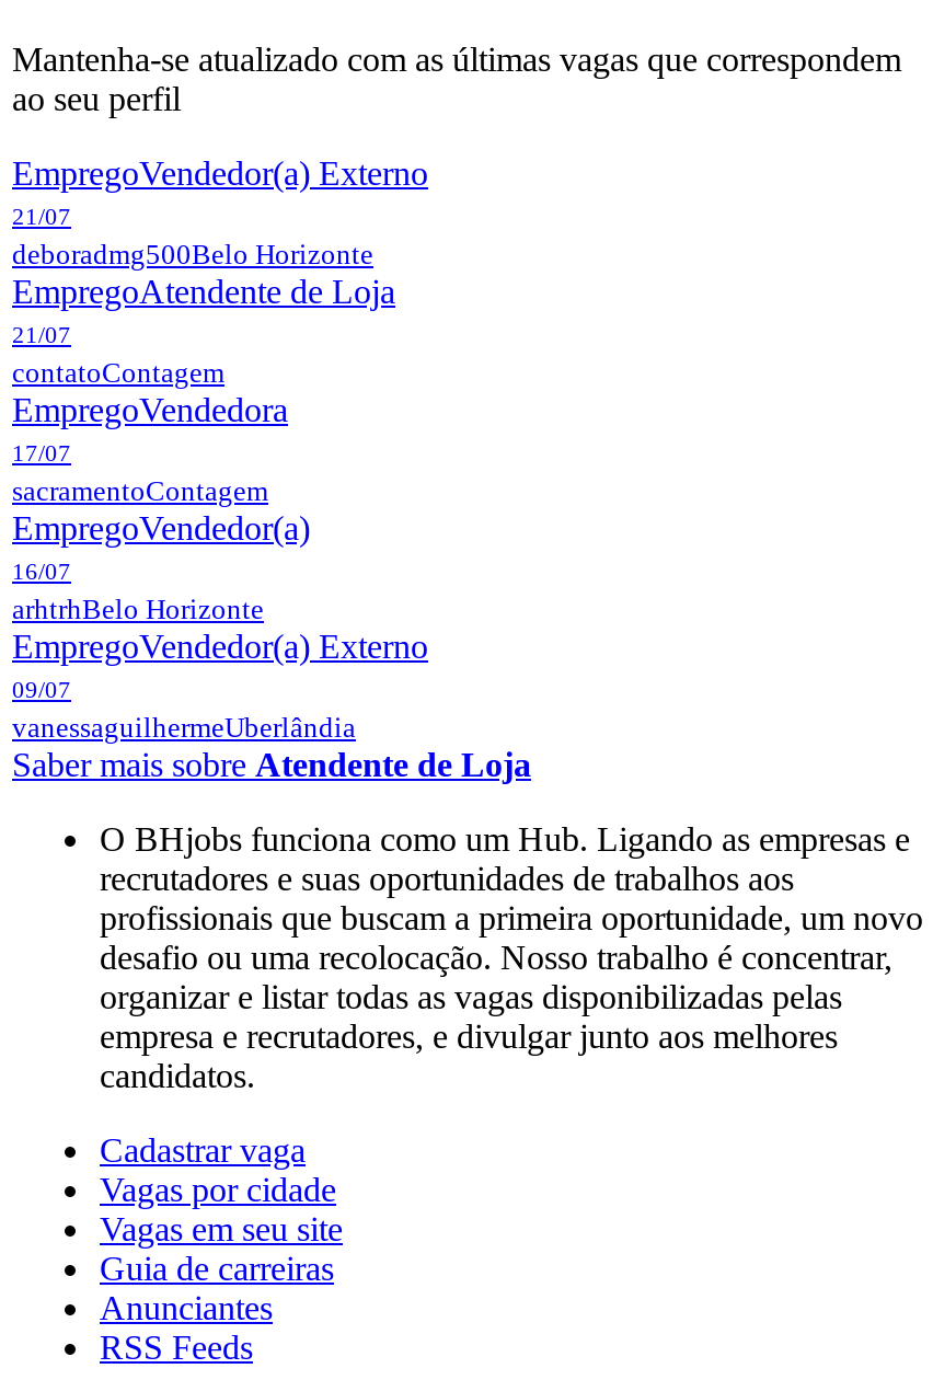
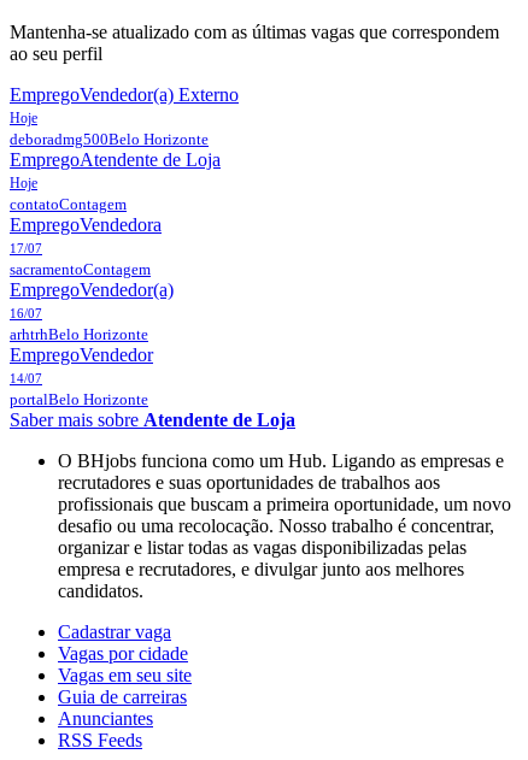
- 21/07
+ Hoje

- 21/07
+ Hoje

- EmpregoVendedor(a) Externo
- 09/07
- vanessaguilhermeUberlândia
+ EmpregoVendedor
+ 14/07
+ portalBelo Horizonte
